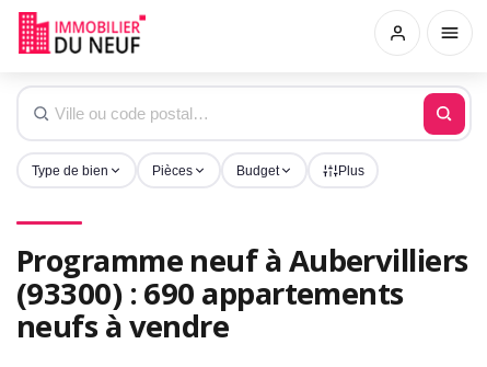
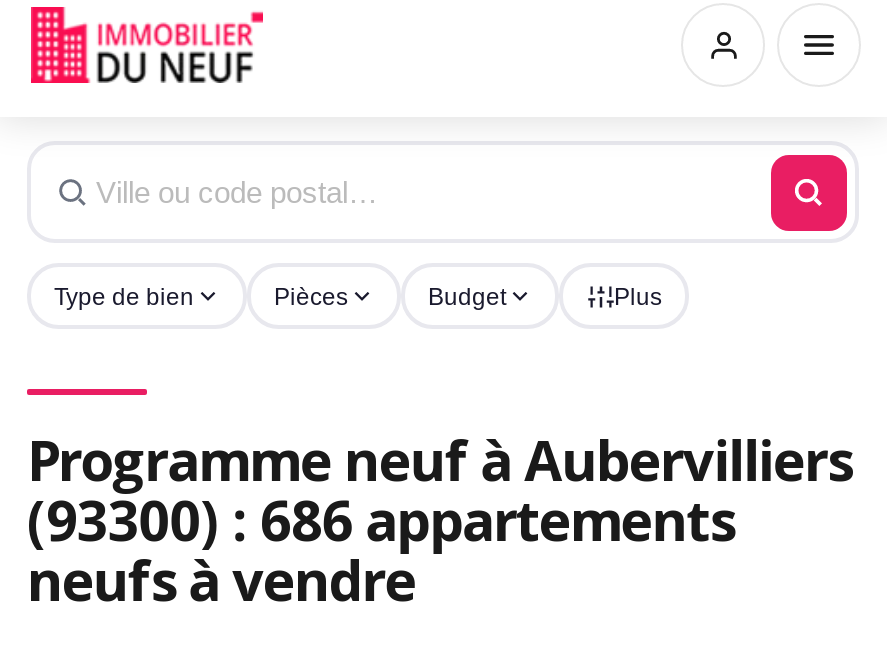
- (93300) : 690 appartements
+ (93300) : 686 appartements
